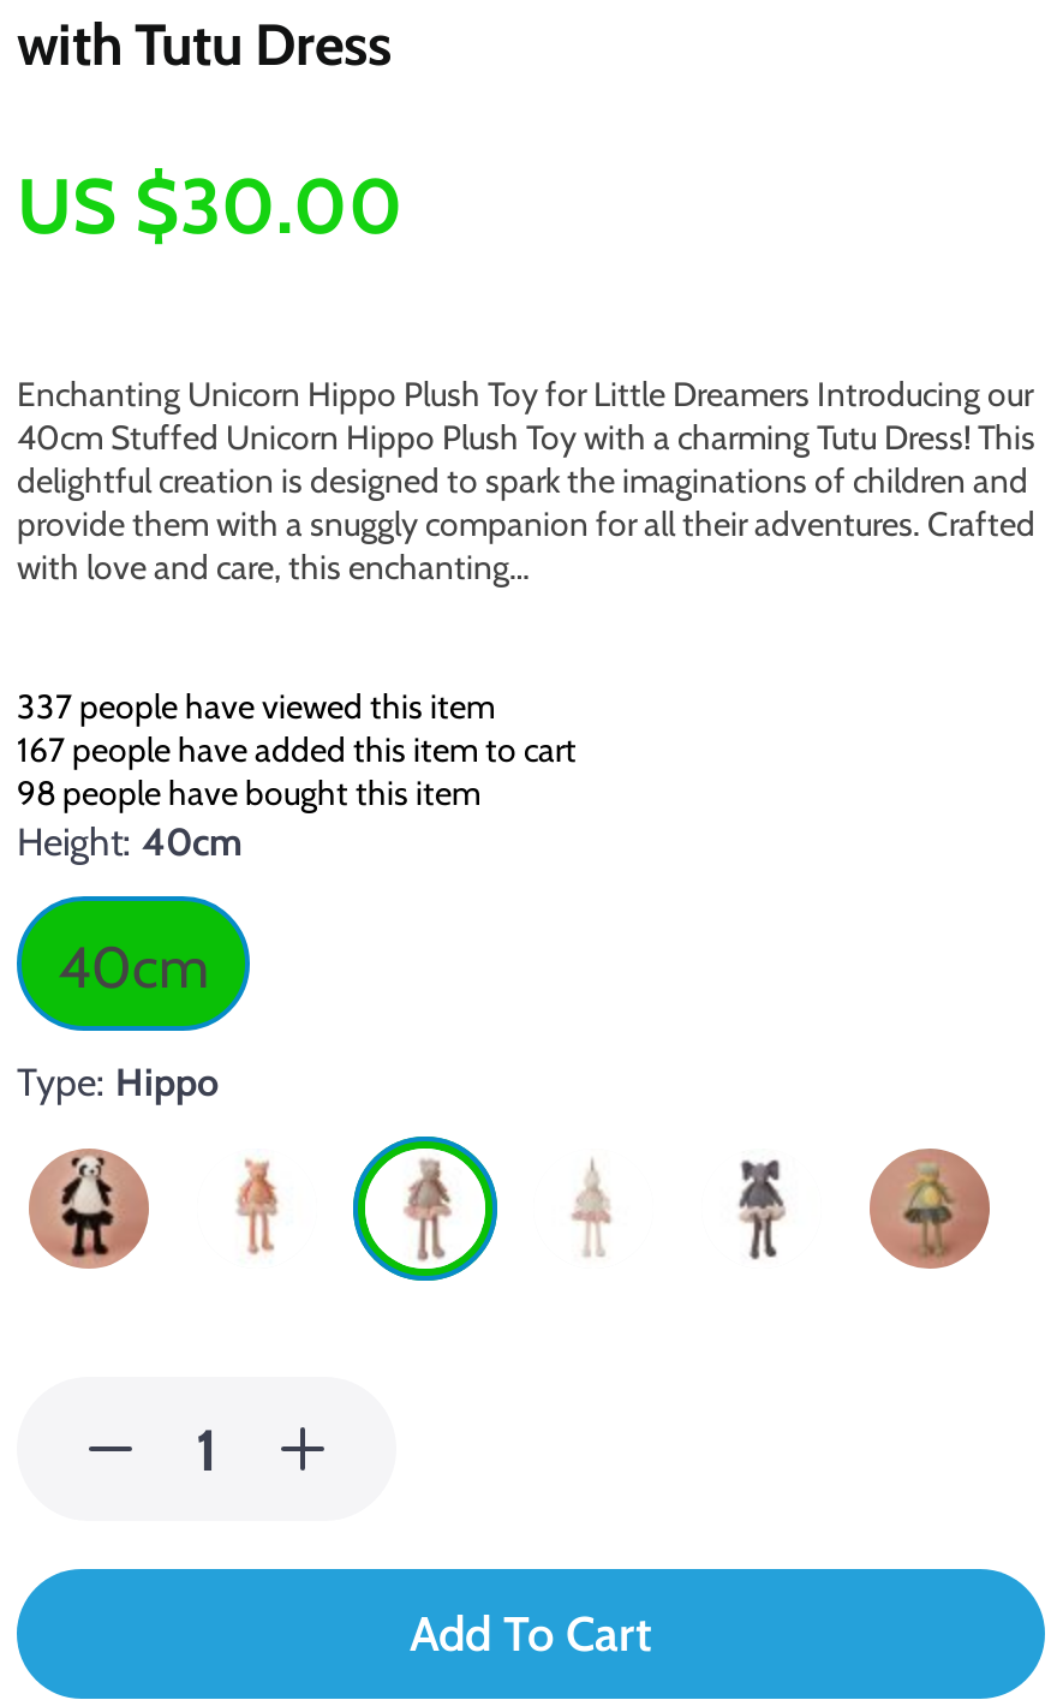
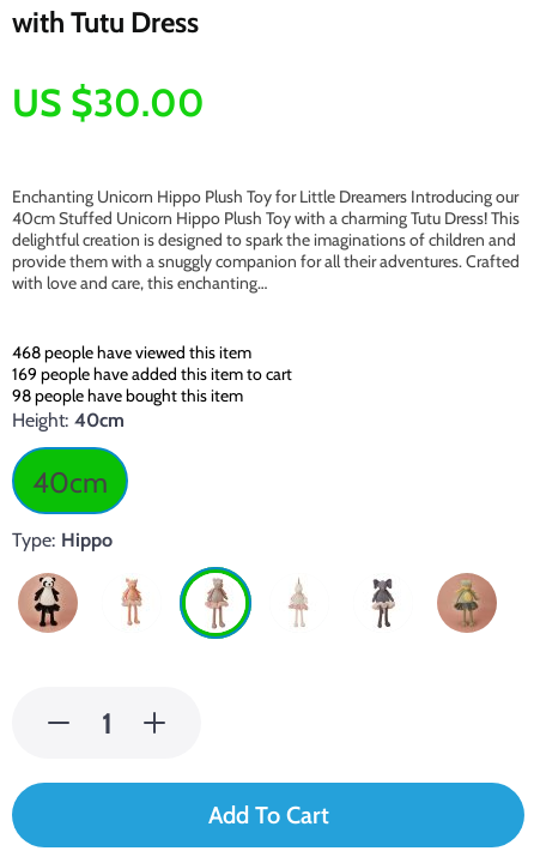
- 337 people have viewed this item
+ 468 people have viewed this item

- 167 people have added this item to cart
+ 169 people have added this item to cart
